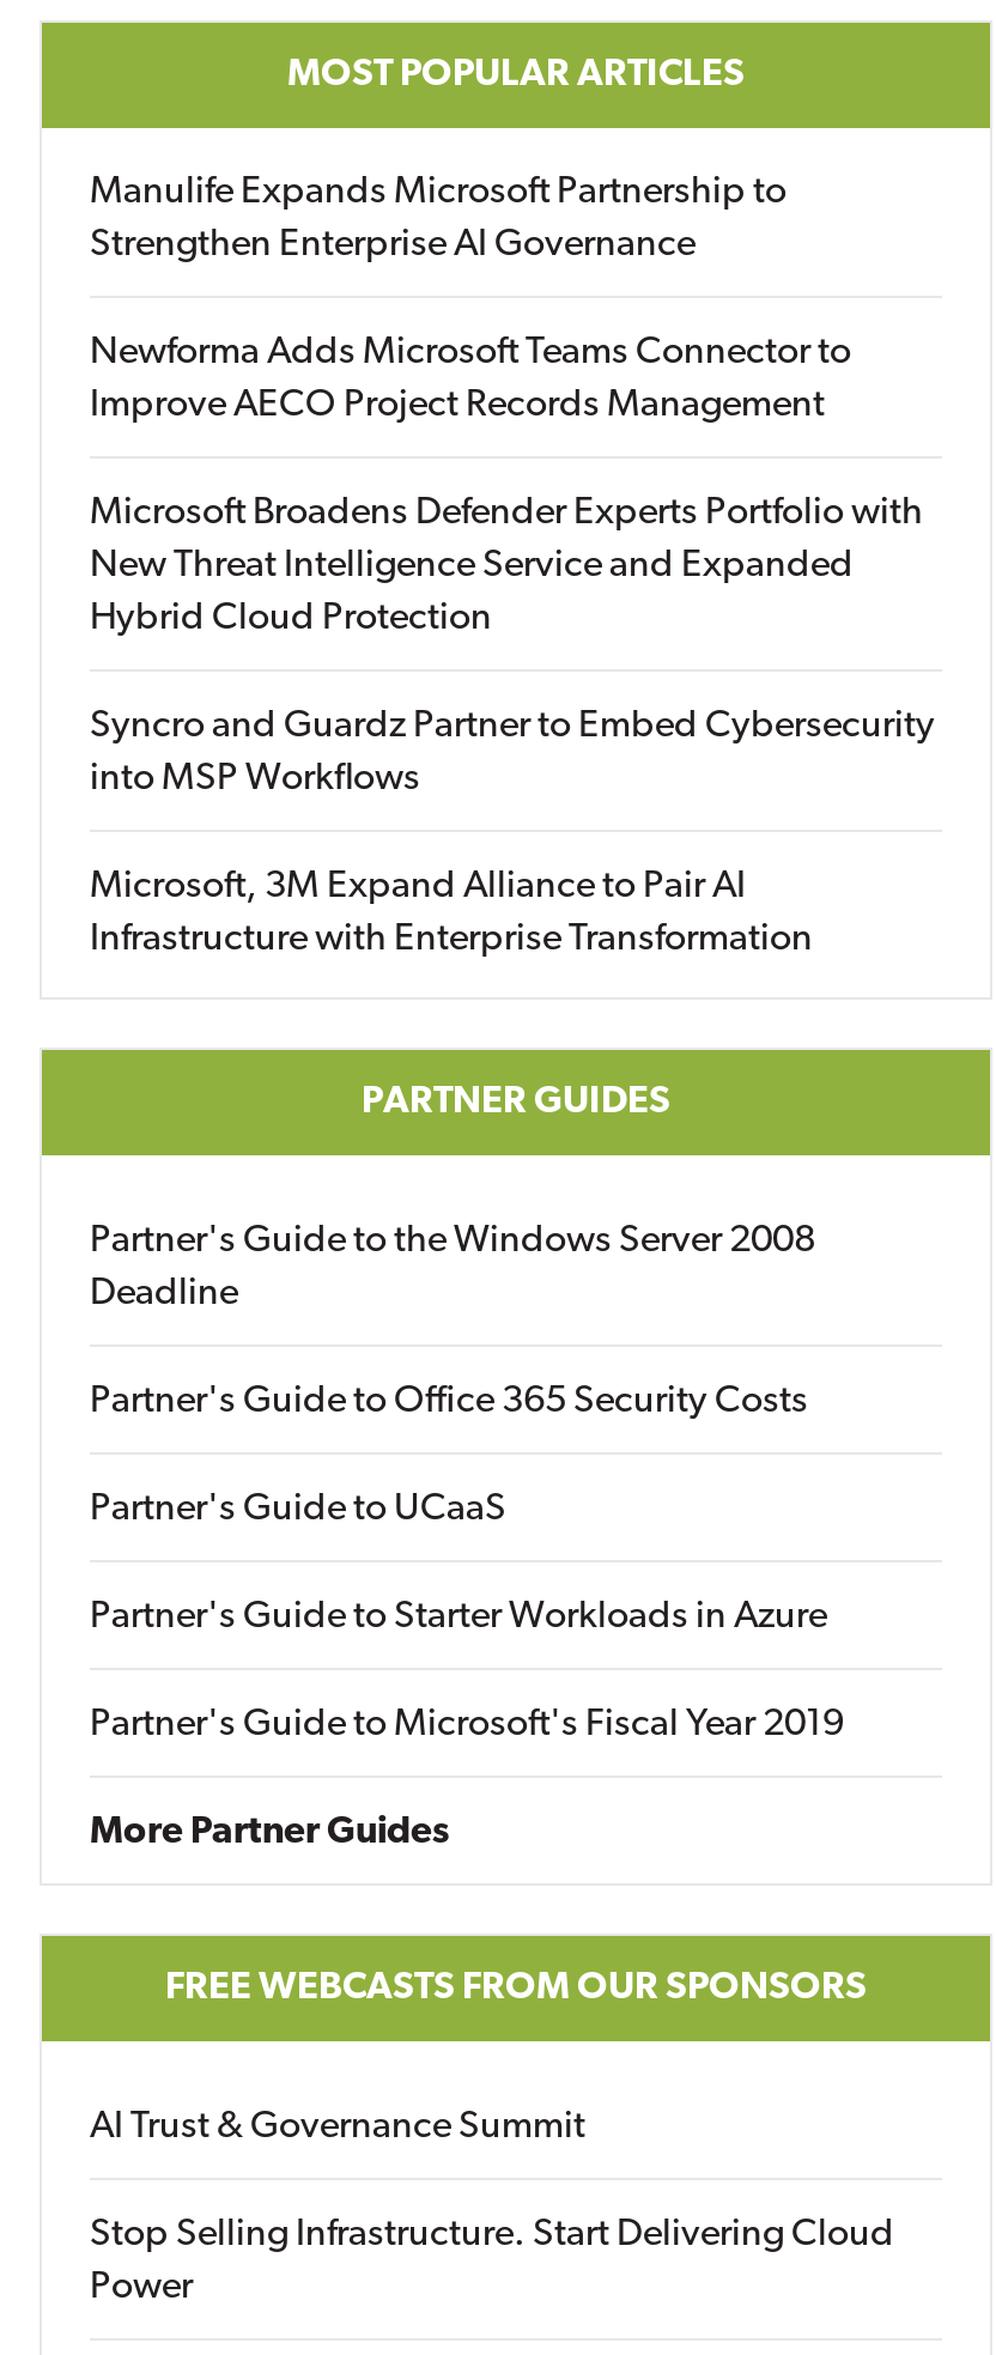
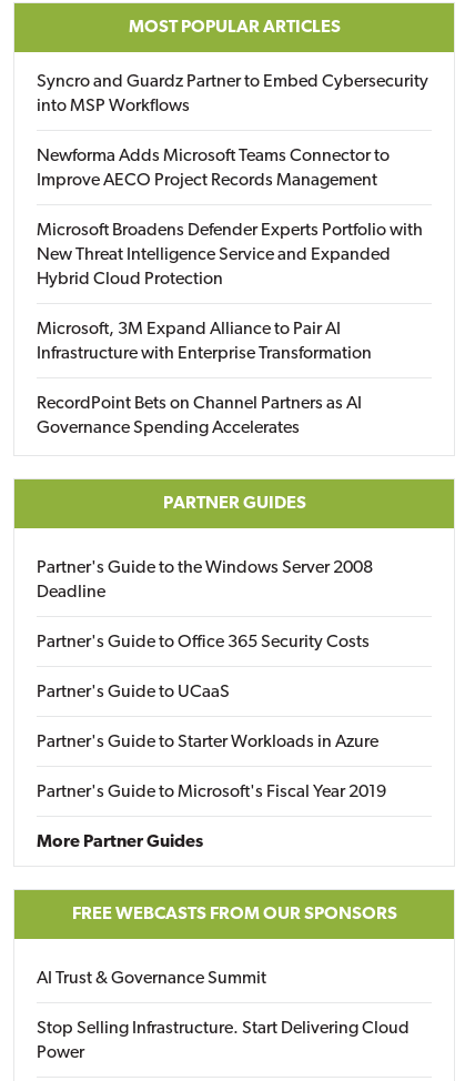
- Manulife Expands Microsoft Partnership to
- Strengthen Enterprise AI Governance

moved up: Syncro and Guardz Partner to Embed Cybersecurity | into MSP Workflows

moved up: Microsoft, 3M Expand Alliance to Pair AI | Infrastructure with Enterprise Transformation

+ RecordPoint Bets on Channel Partners as AI
+ Governance Spending Accelerates
